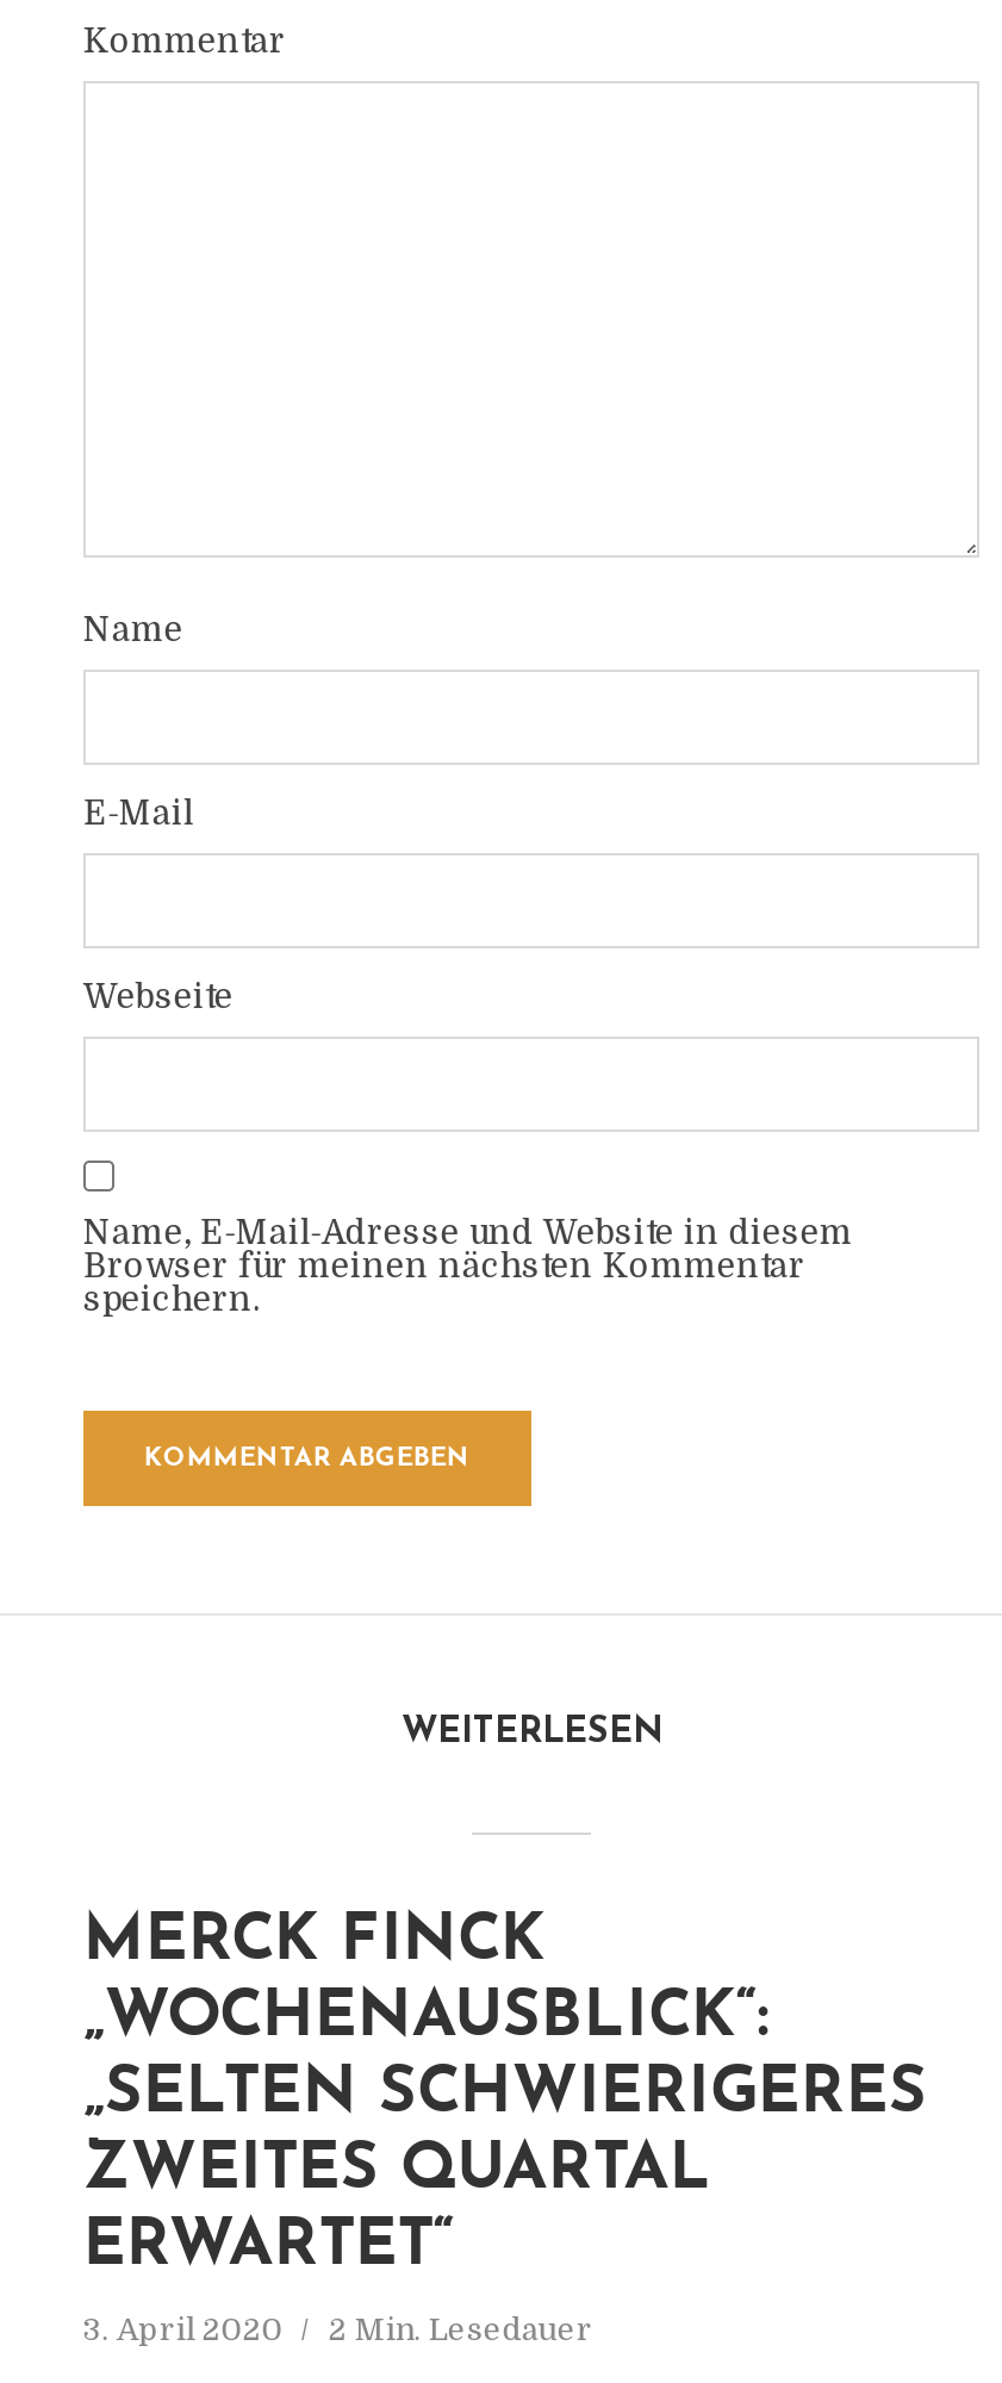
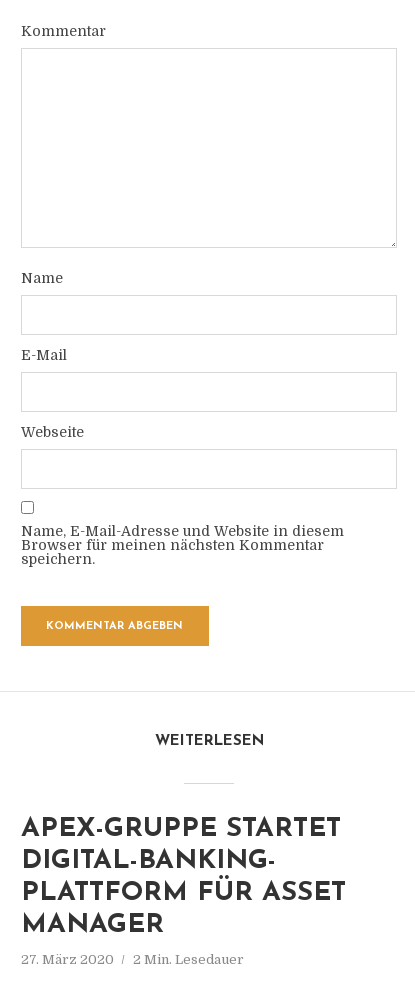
- MERCK FINCK
- „WOCHENAUSBLICK“:
- „SELTEN SCHWIERIGERES
- ZWEITES QUARTAL
- ERWARTET“
+ APEX-GRUPPE STARTET
+ DIGITAL-BANKING-
+ PLATTFORM FÜR ASSET
+ MANAGER

- 3. April 2020 2 Min. Lesedauer
+ 27. März 2020 2 Min. Lesedauer
